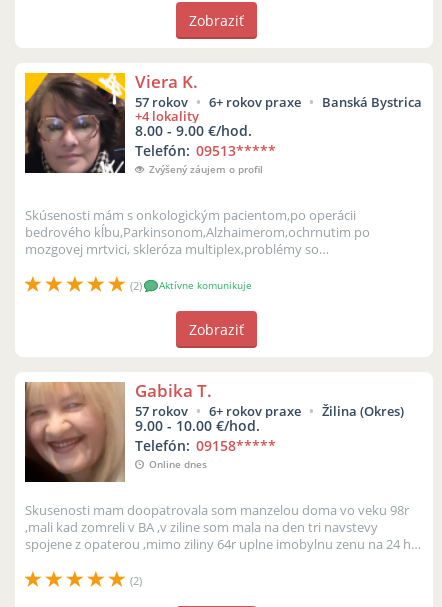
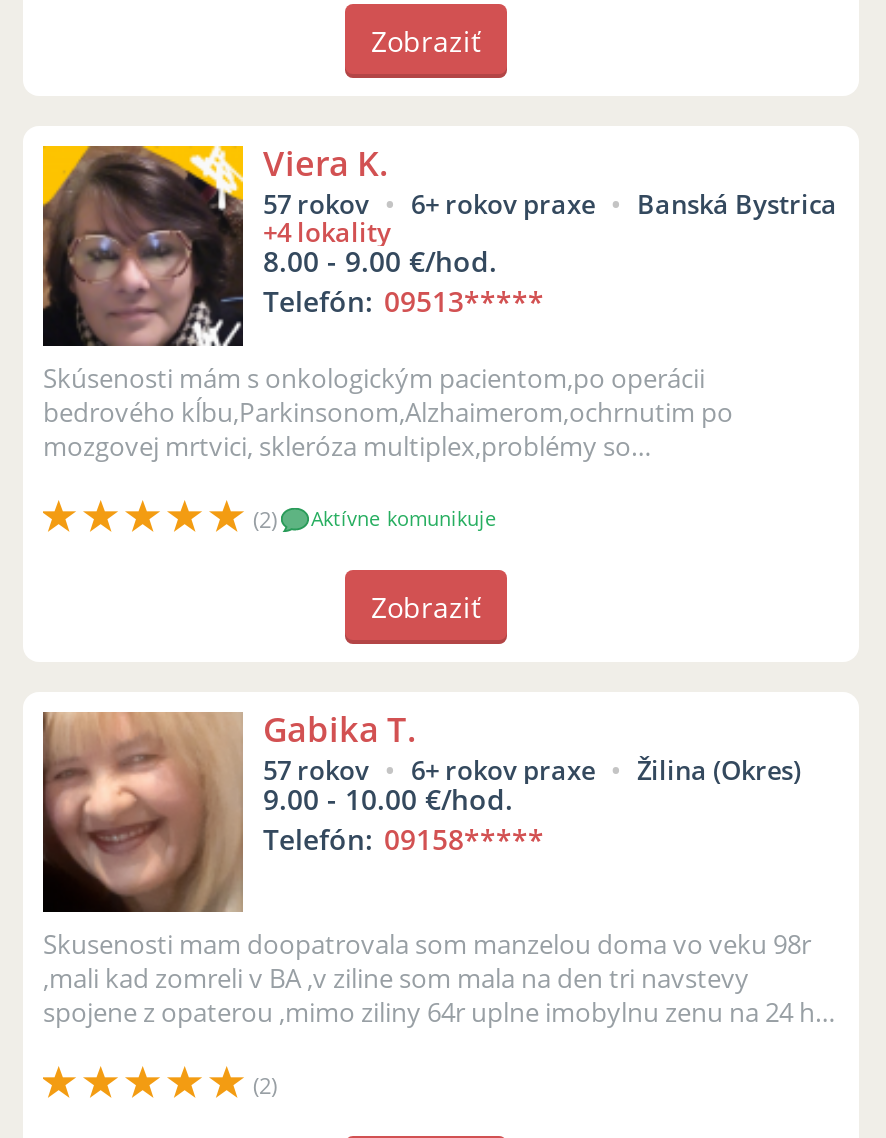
- Zvýšený záujem o profil

- Online dnes
